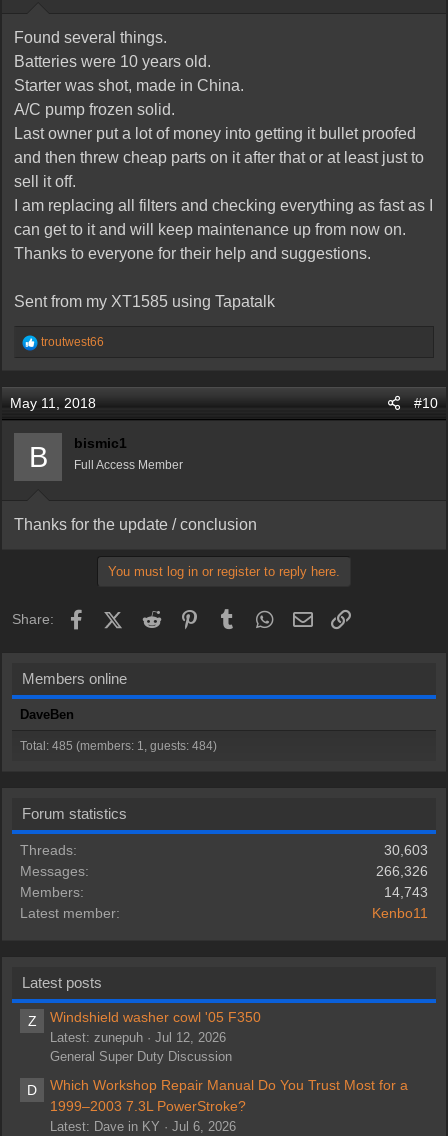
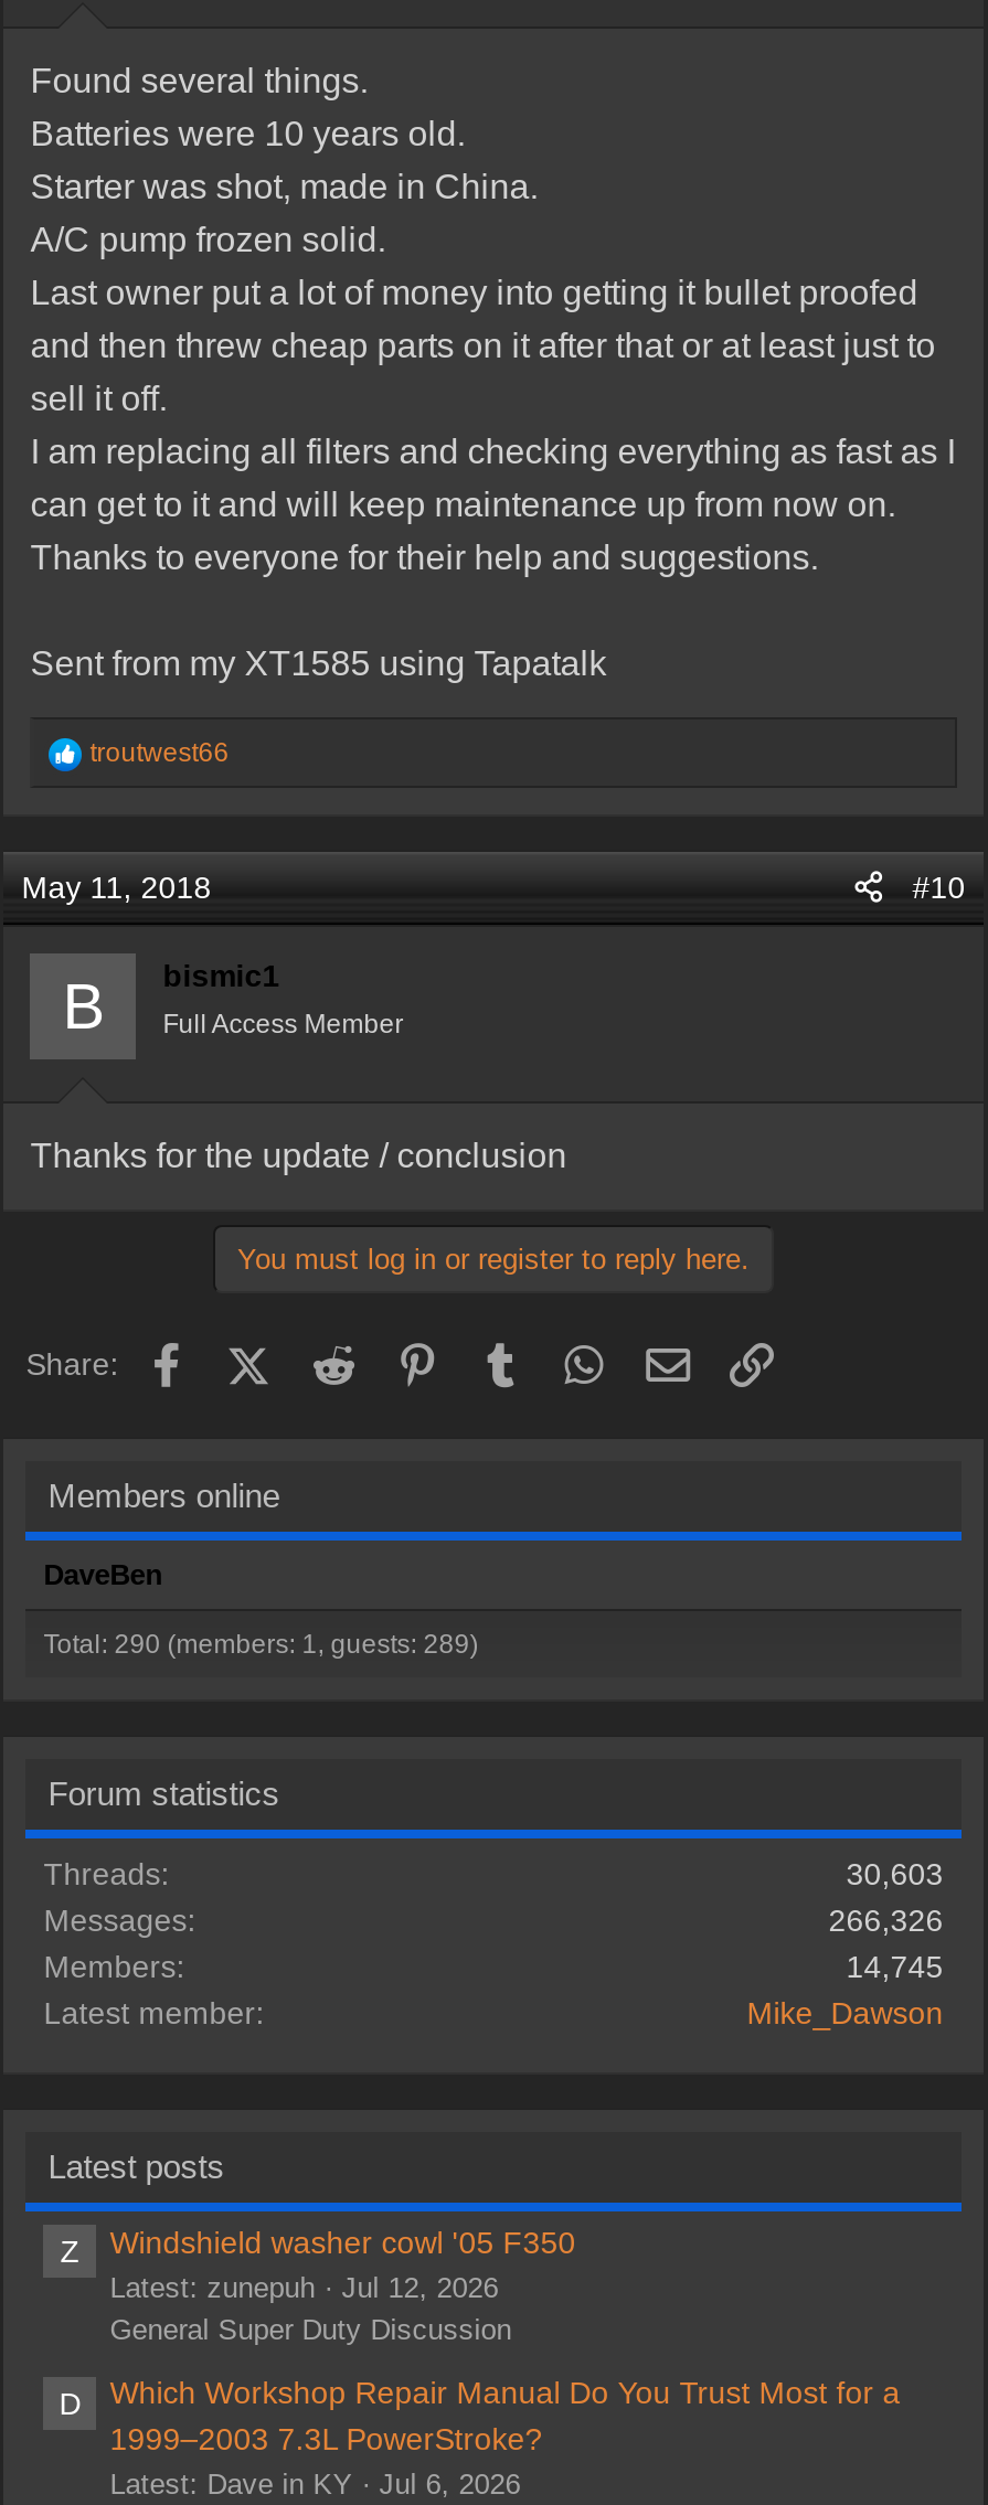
- Total: 485 (members: 1, guests: 484)
+ Total: 290 (members: 1, guests: 289)

- 14,743
+ 14,745

- Kenbo11
+ Mike_Dawson
